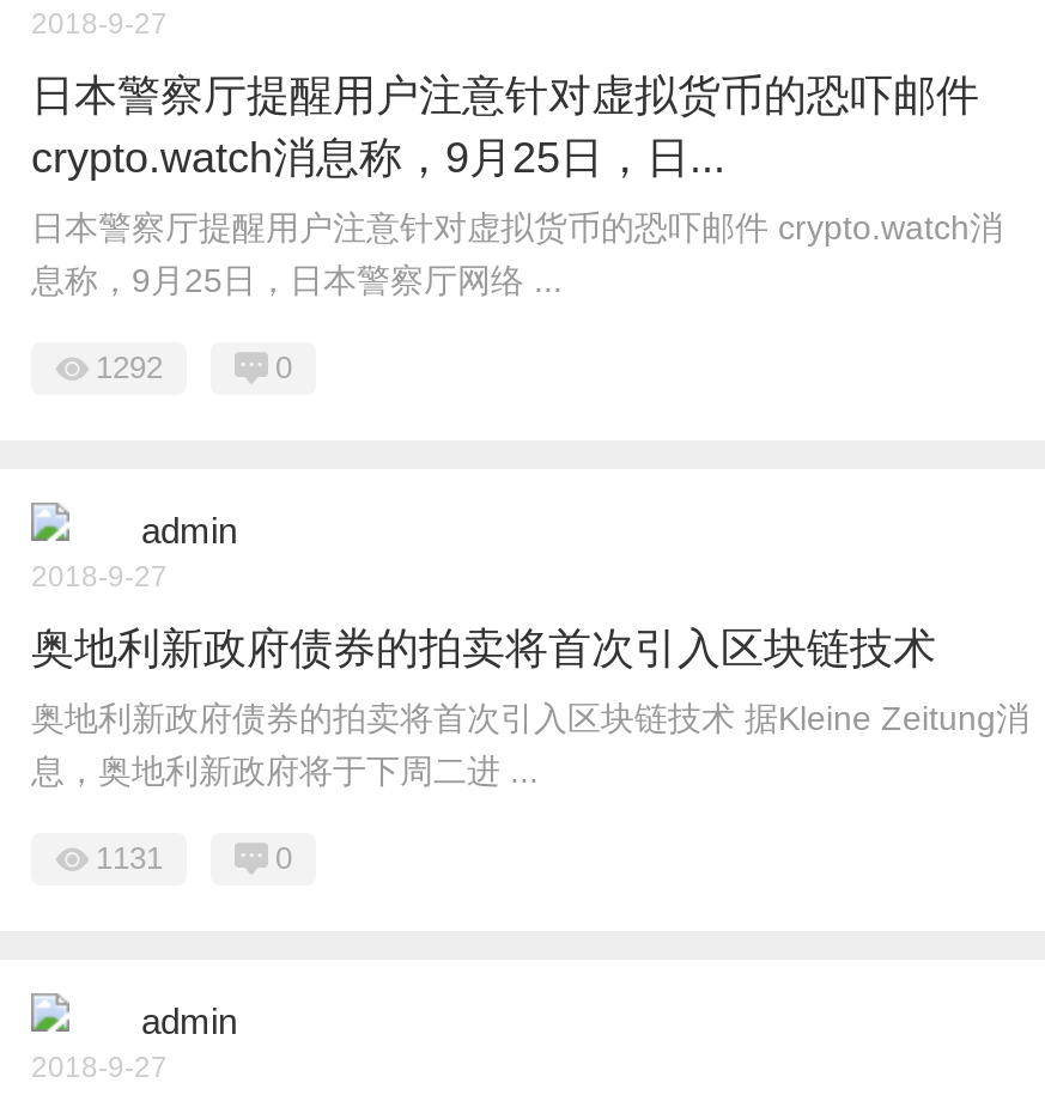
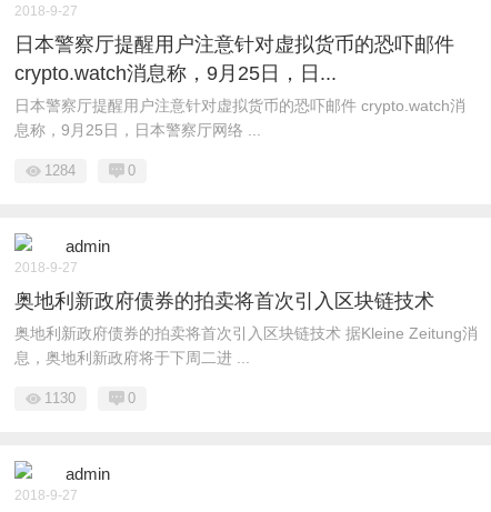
- 1292
+ 1284

- 1131
+ 1130
